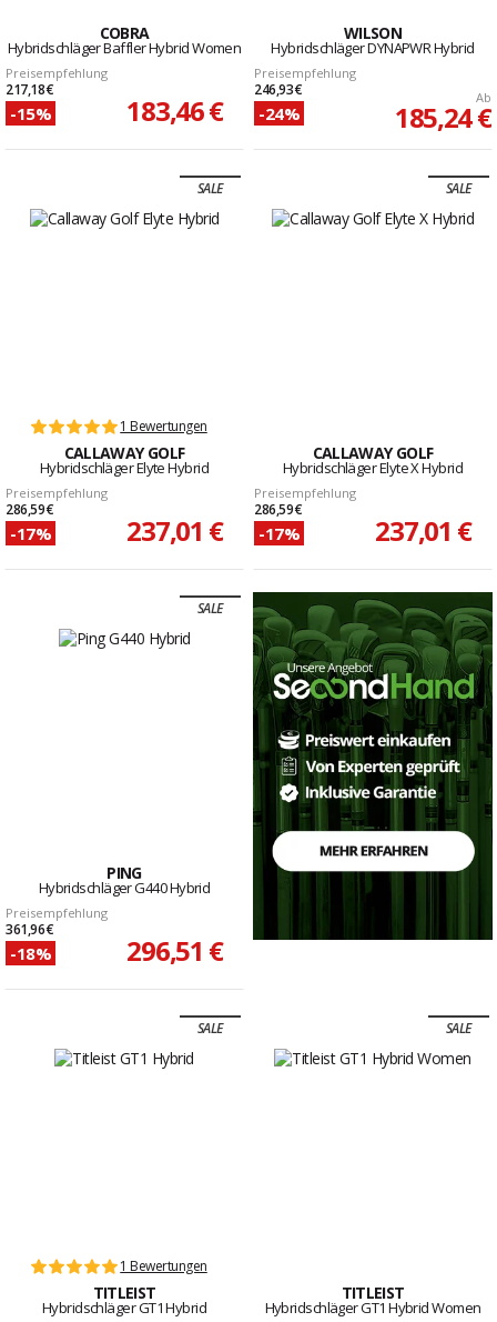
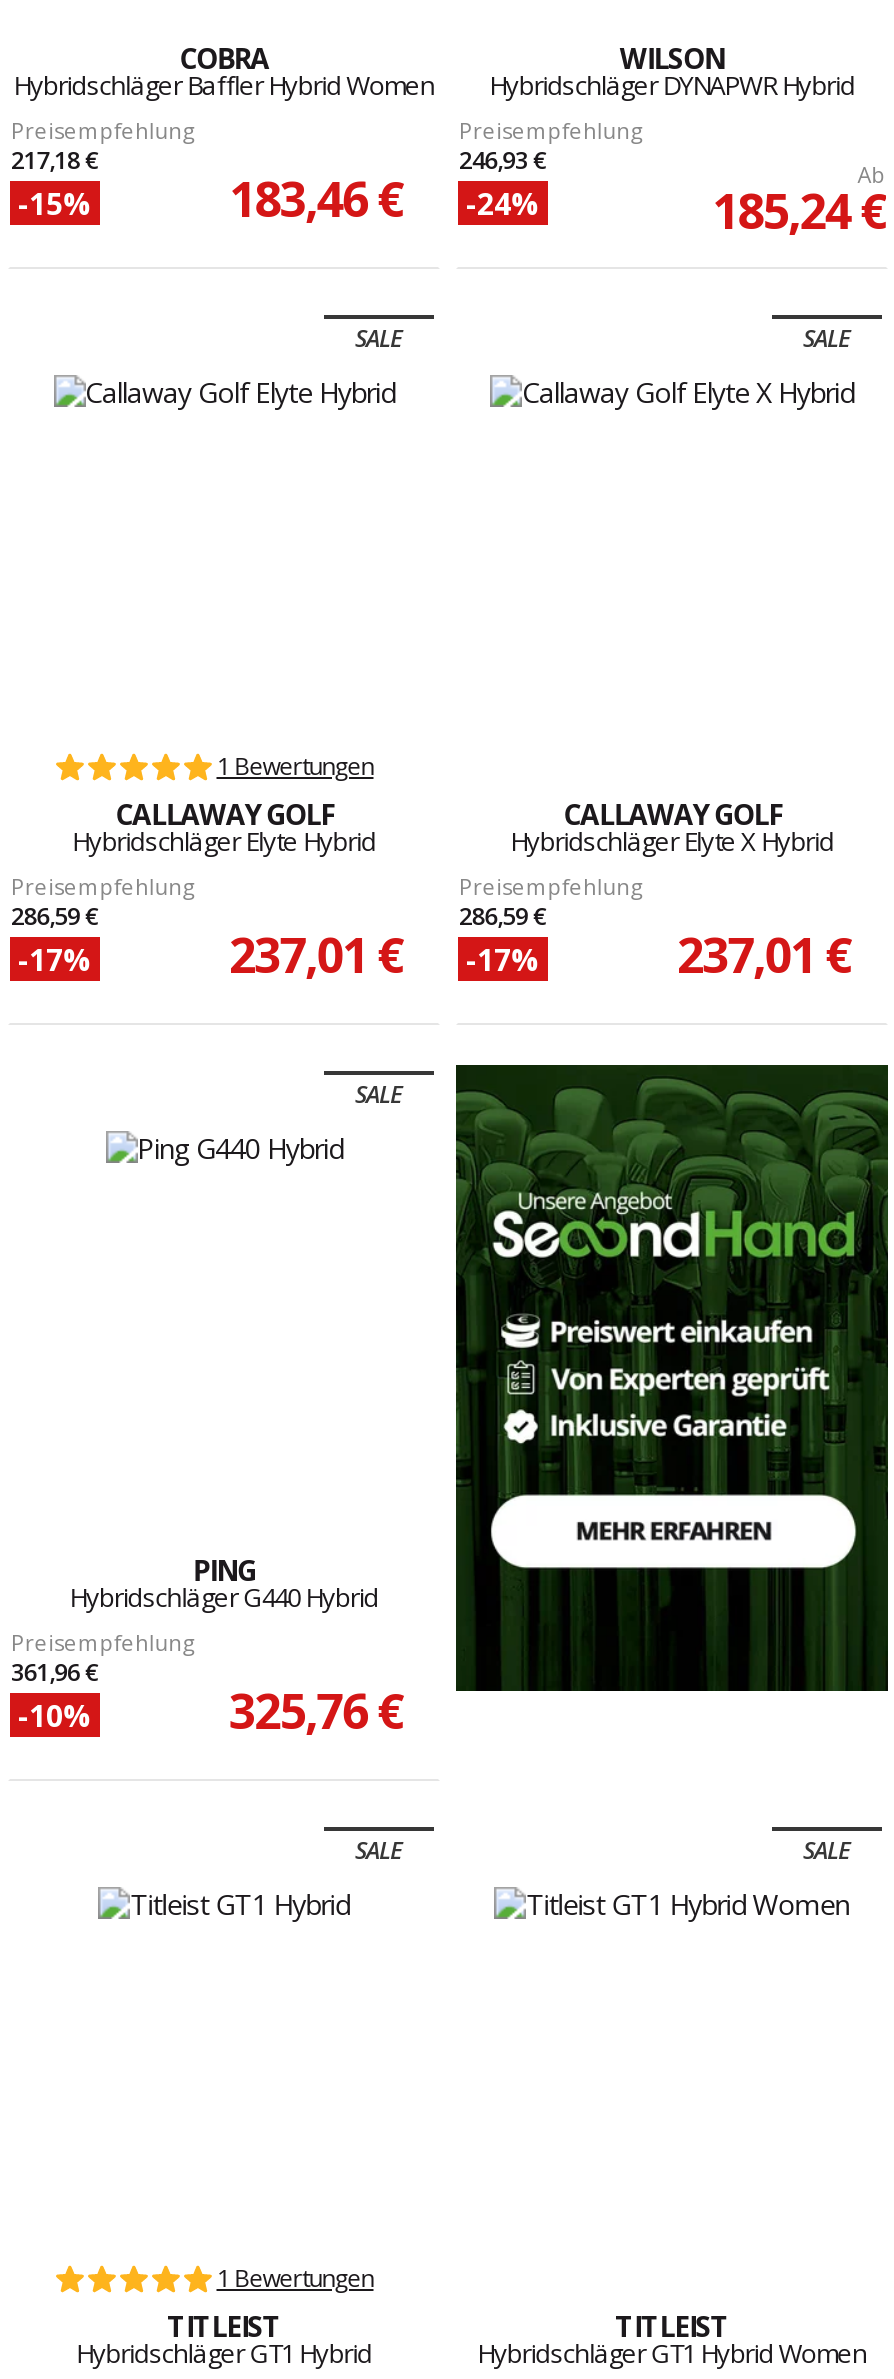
- 296,51 €
+ 325,76 €

- -18%
+ -10%
